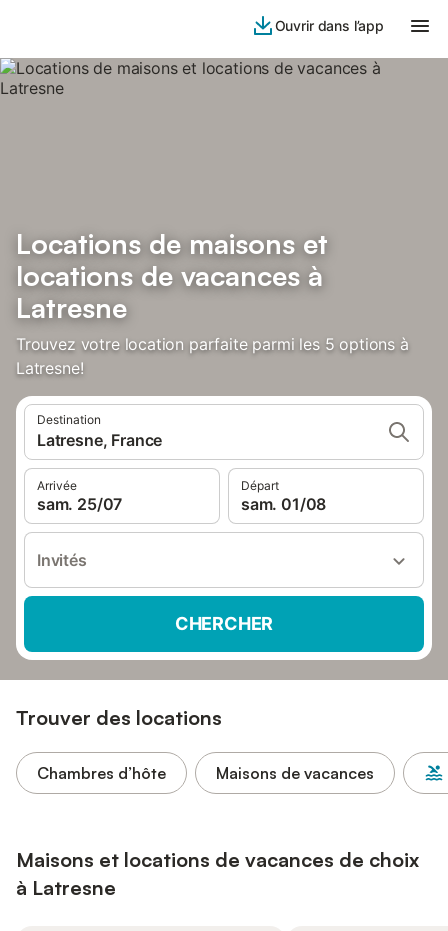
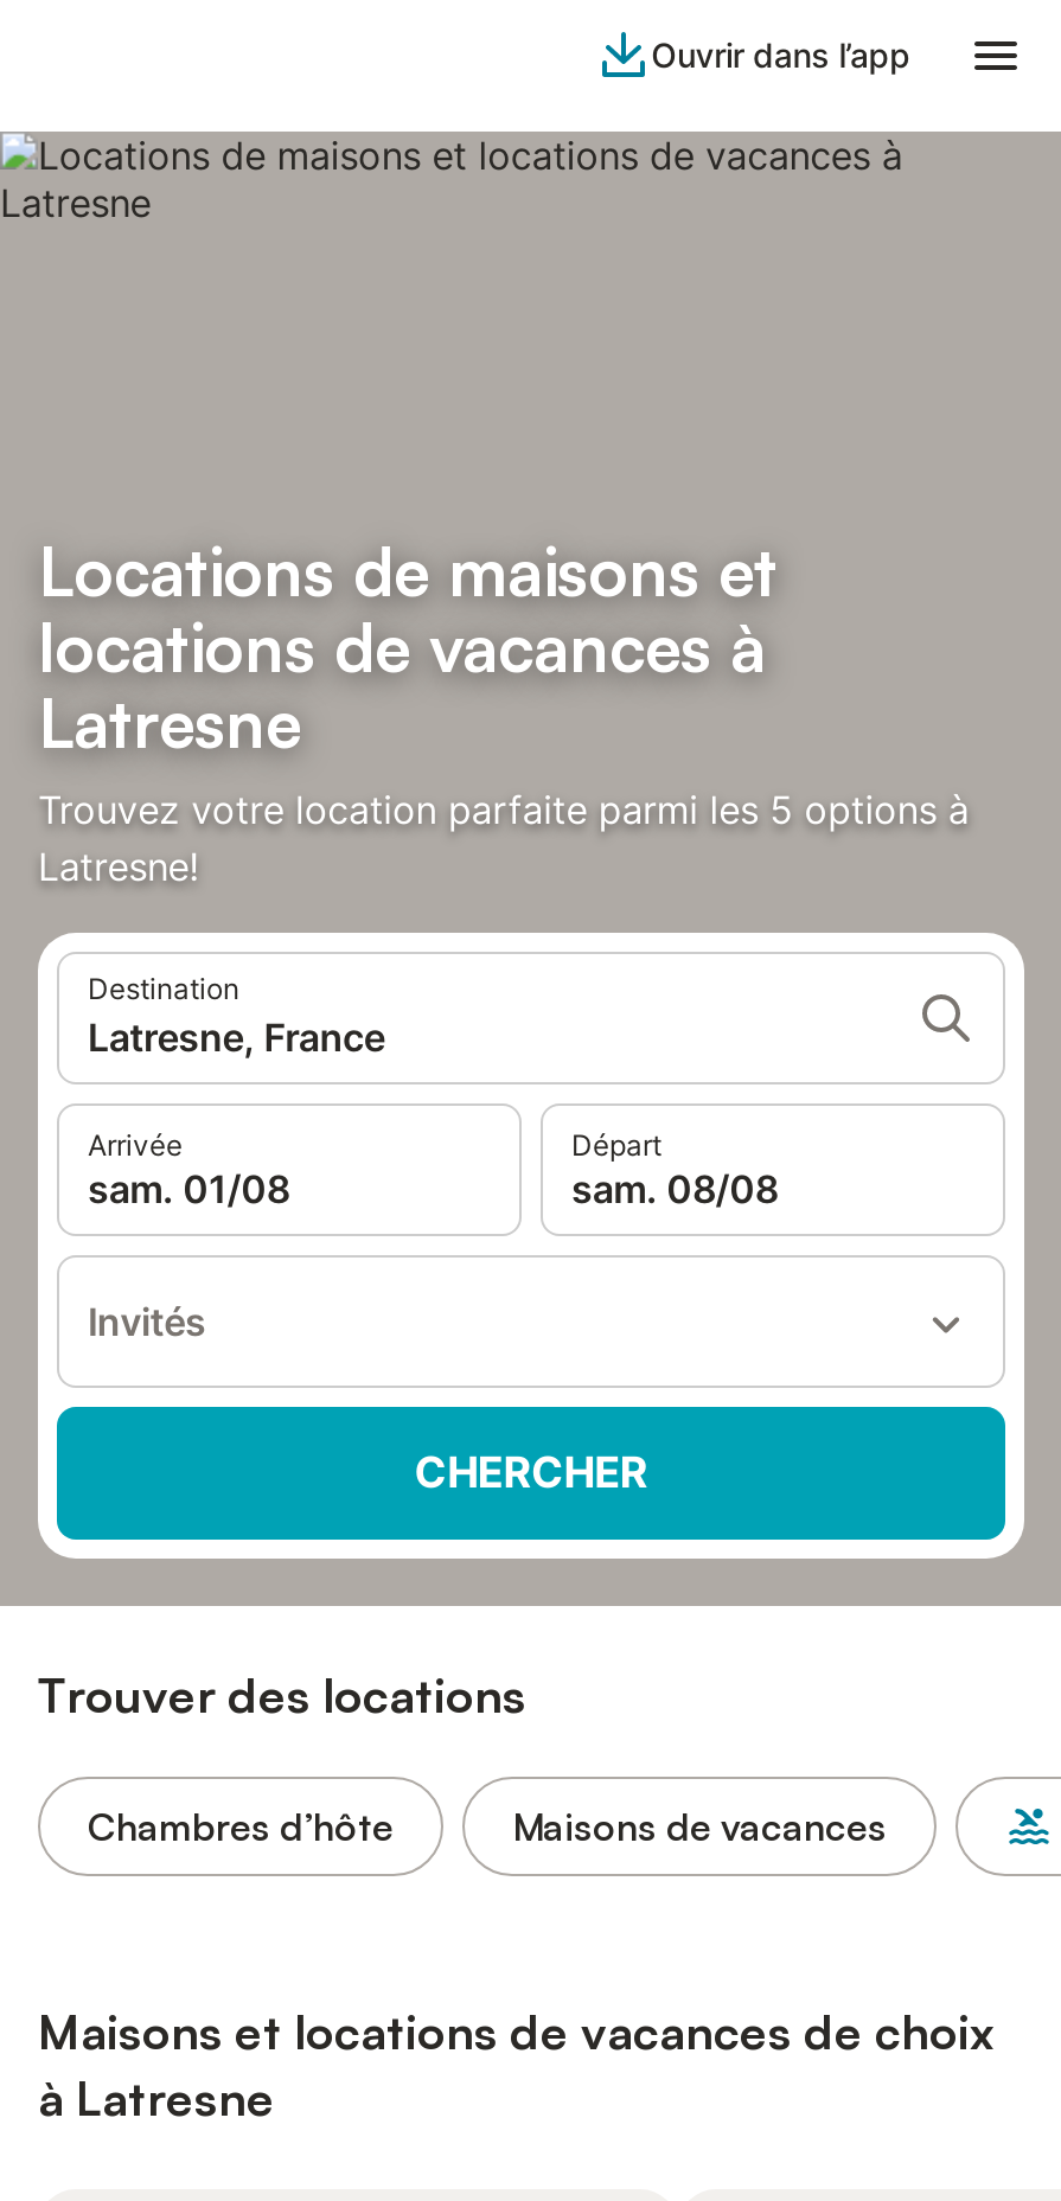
- sam. 25/07
+ sam. 01/08

- sam. 01/08
+ sam. 08/08
